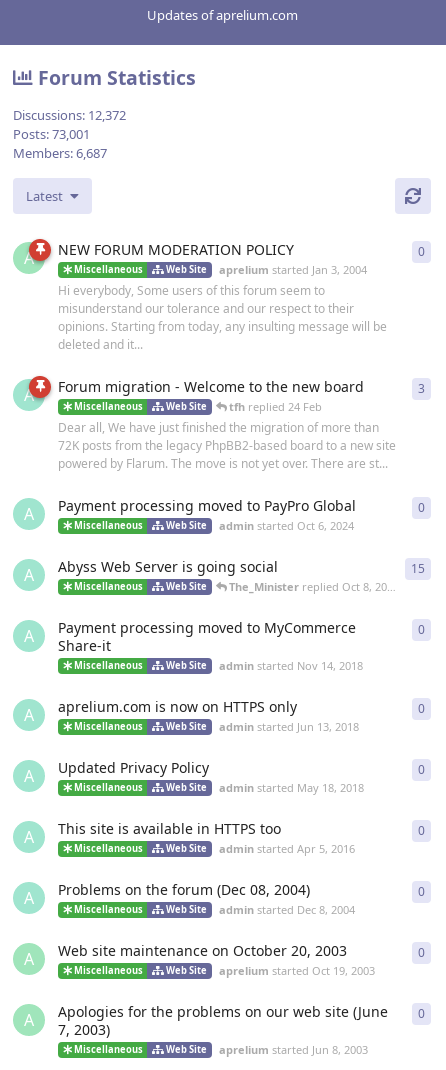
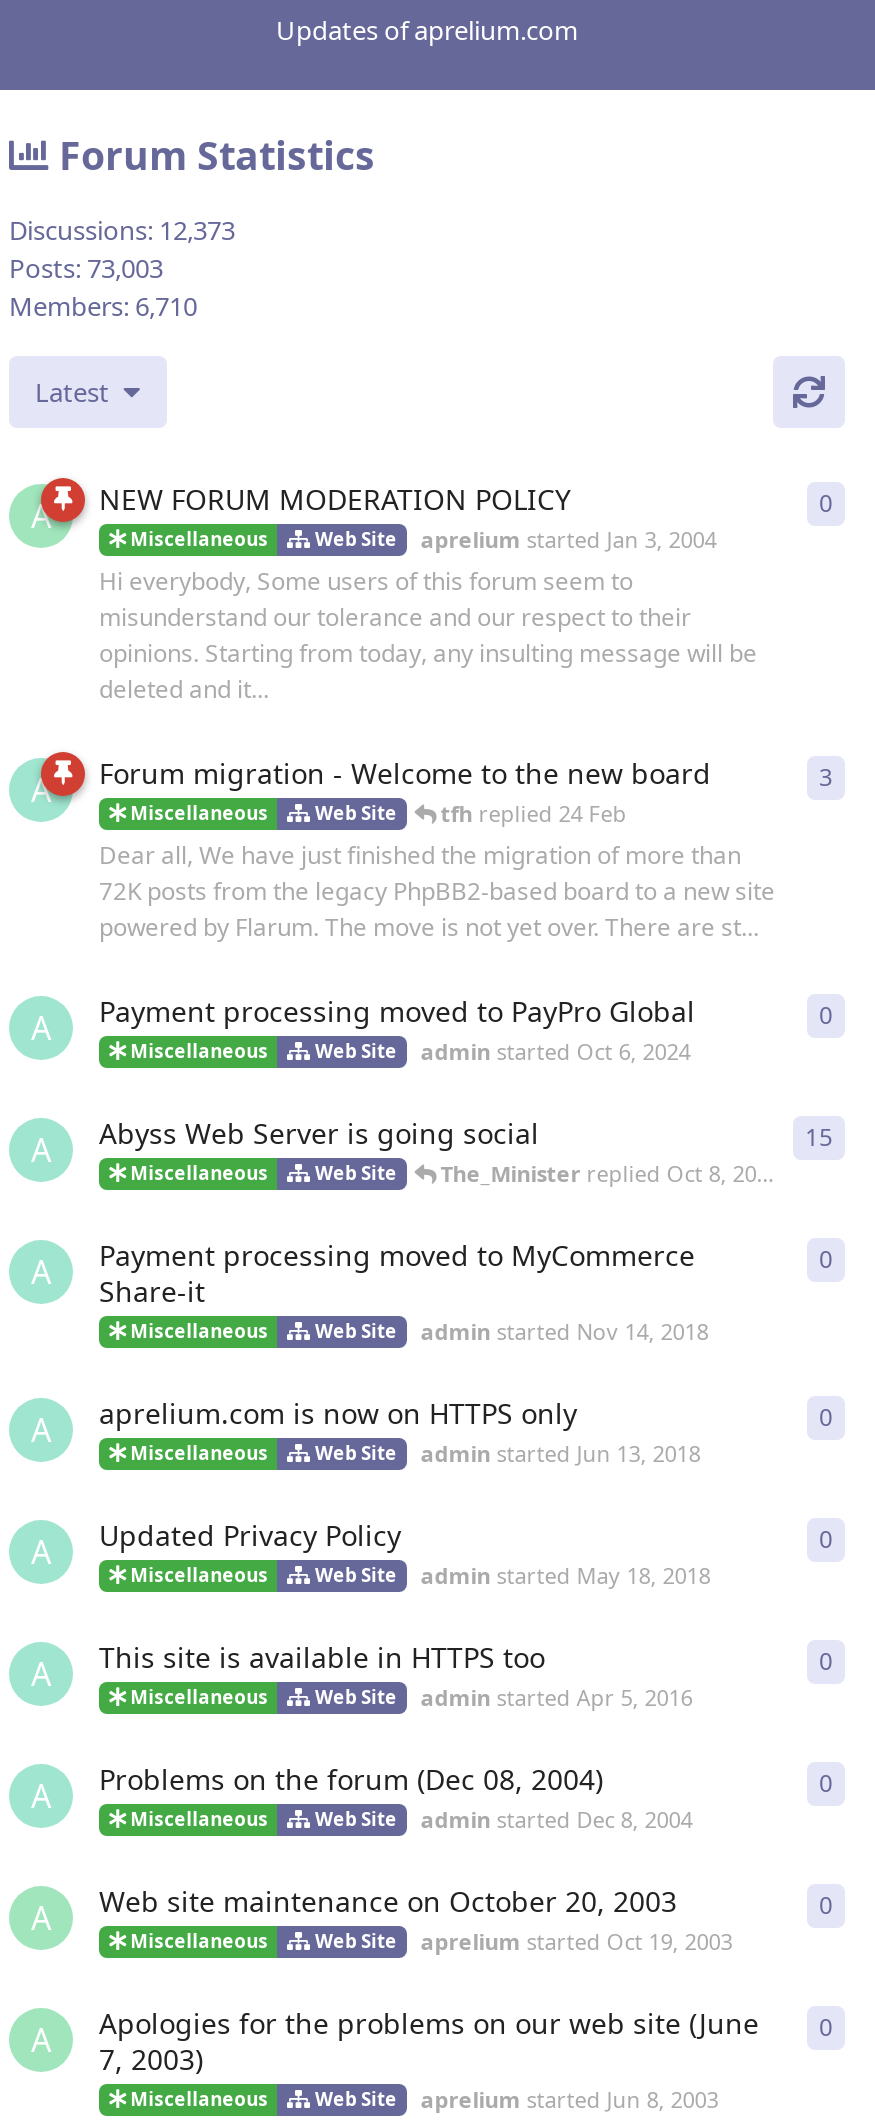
- Discussions: 12,372
+ Discussions: 12,373

- Posts: 73,001
+ Posts: 73,003

- Members: 6,687
+ Members: 6,710
